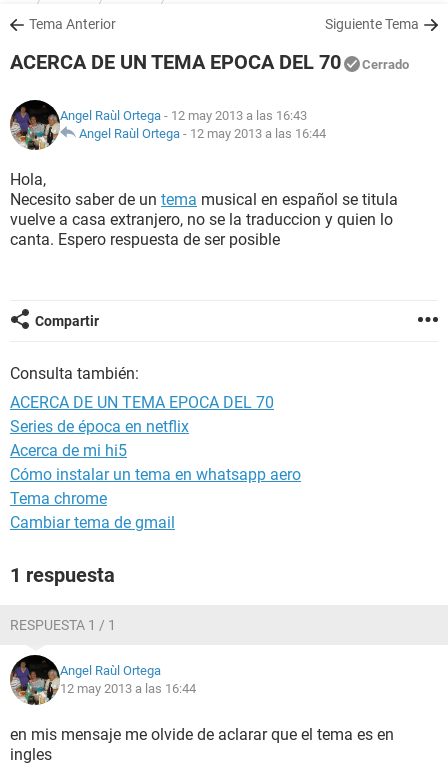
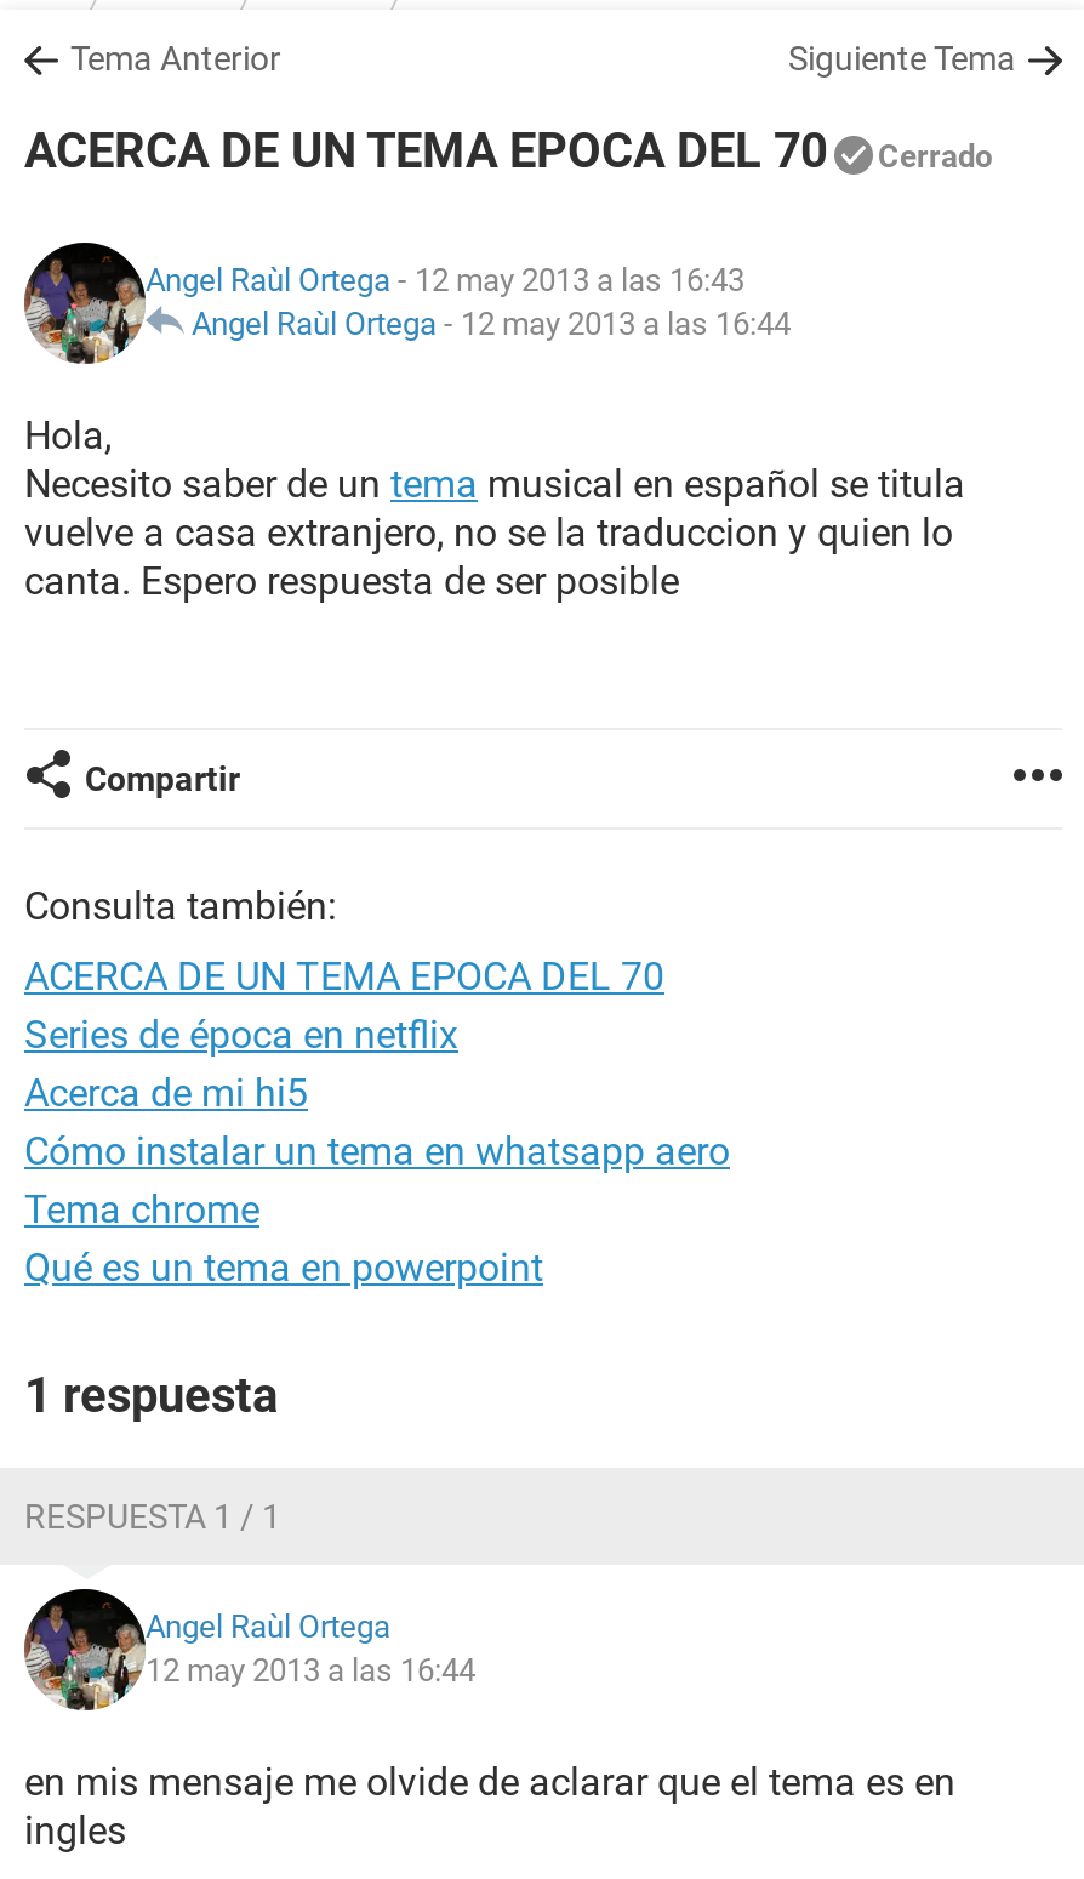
- Cambiar tema de gmail
+ Qué es un tema en powerpoint
